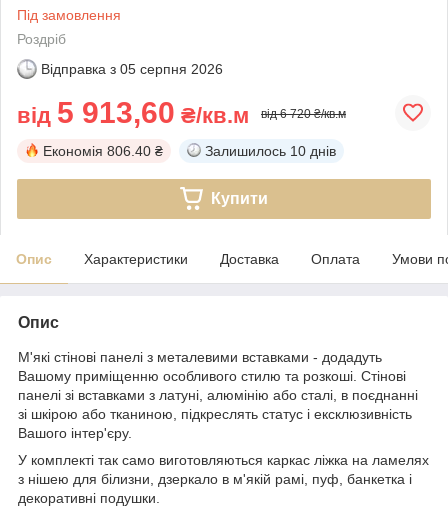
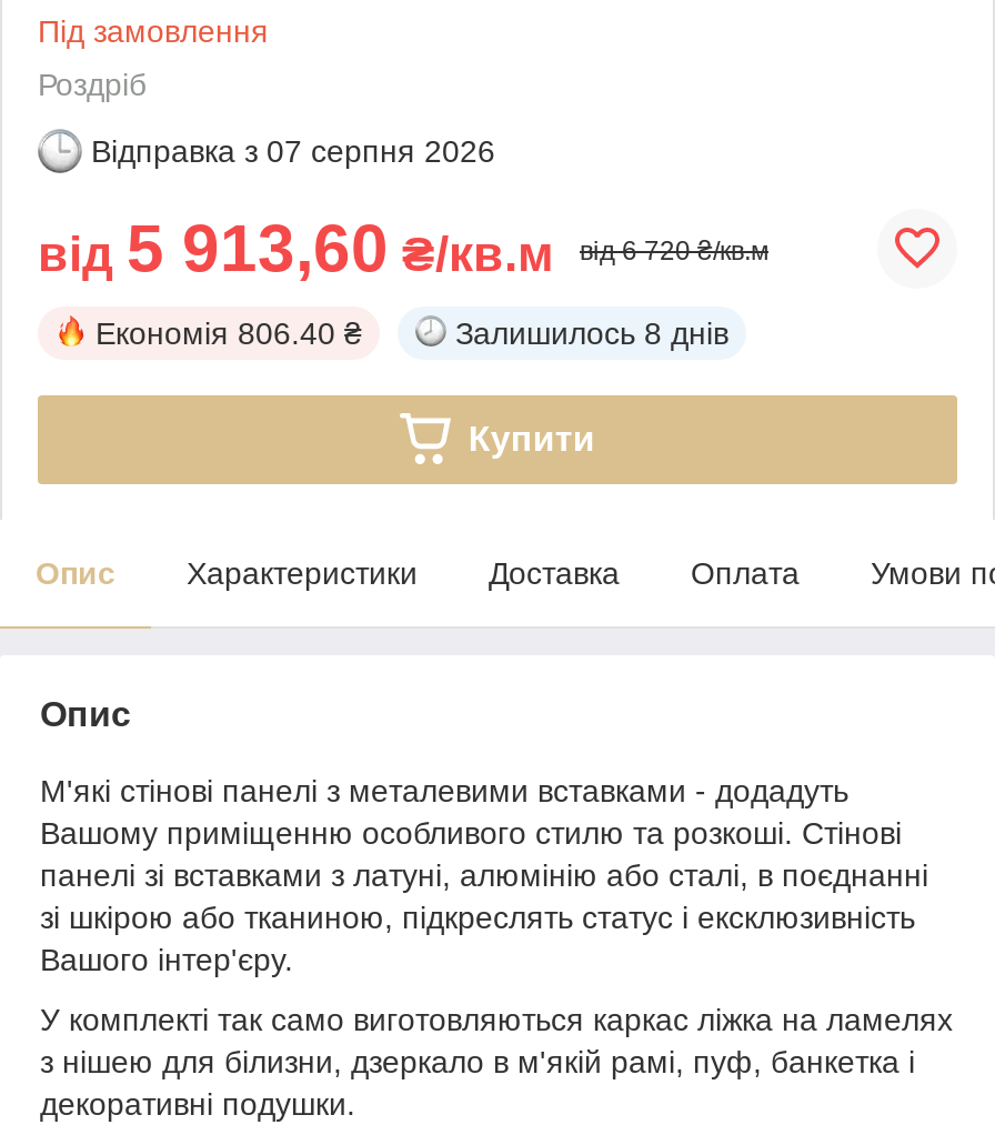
- Відправка з 05 серпня 2026
+ Відправка з 07 серпня 2026

- Залишилось 10 днів
+ Залишилось 8 днів
